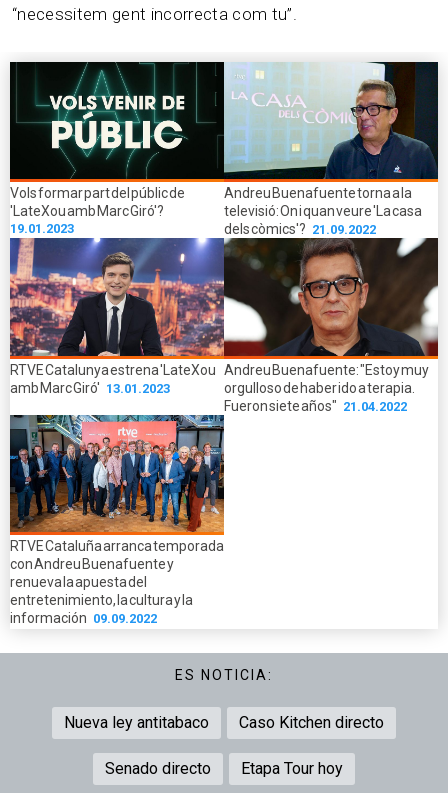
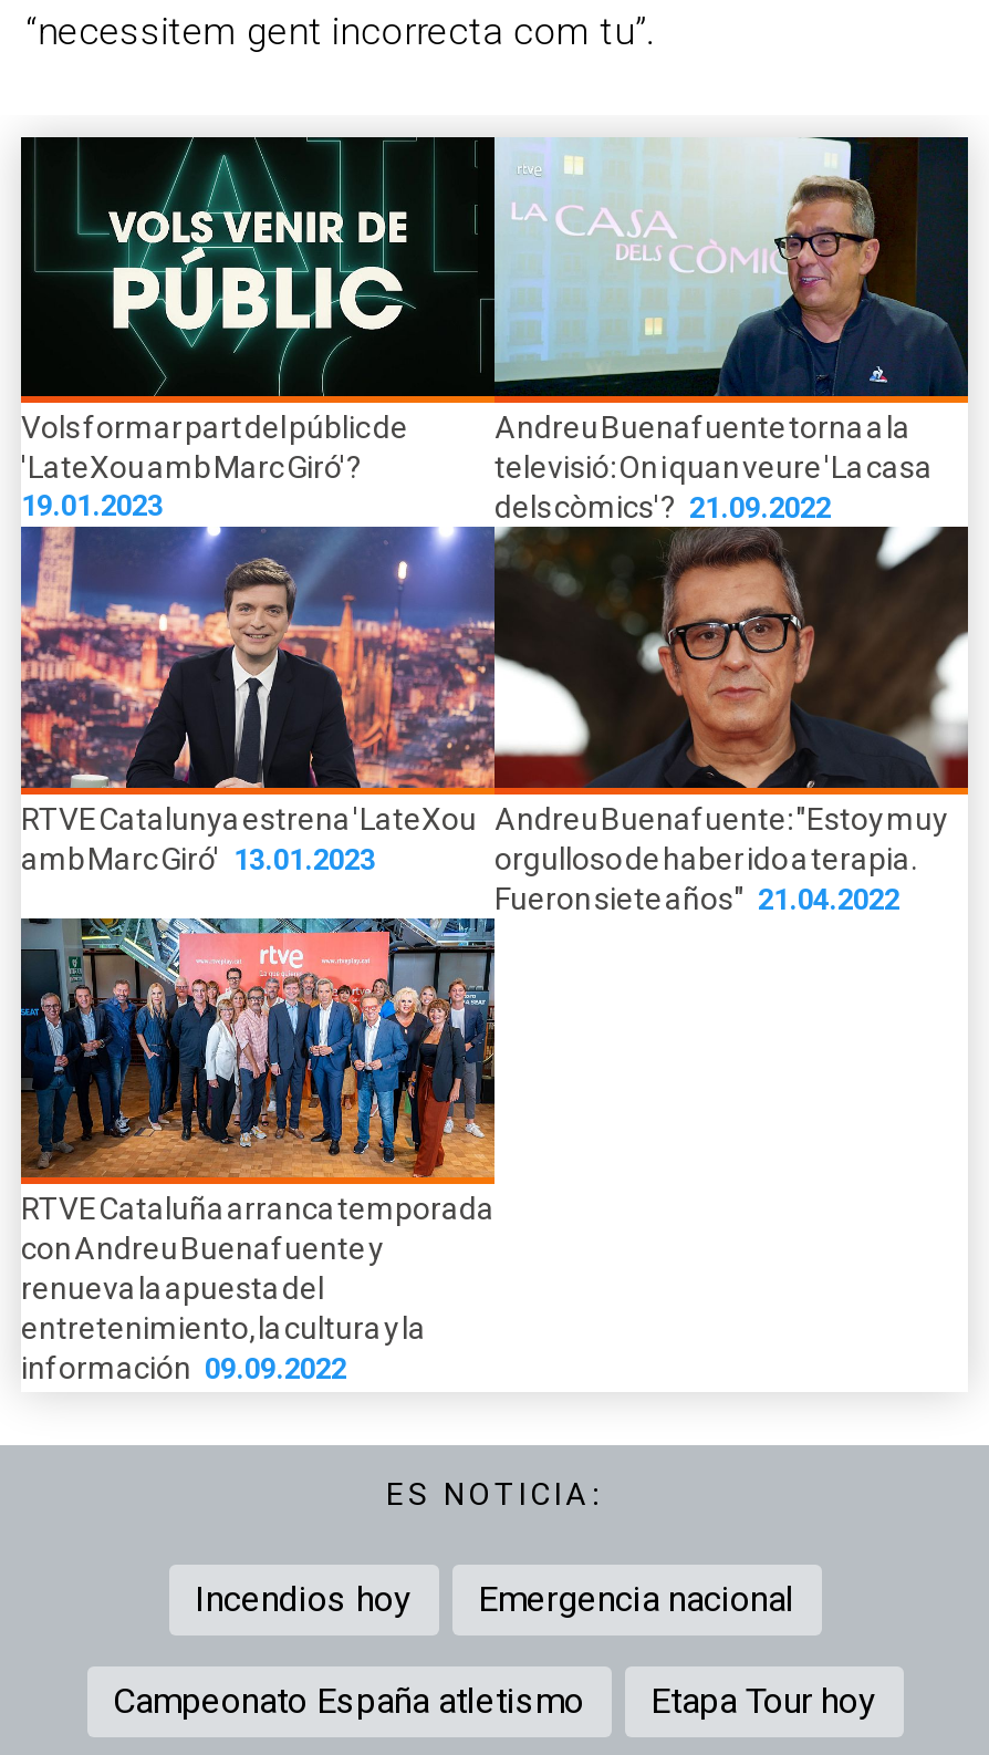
- Nueva ley antitabaco
- Caso Kitchen directo
+ Incendios hoy
+ Emergencia nacional

- Senado directo
+ Campeonato España atletismo
